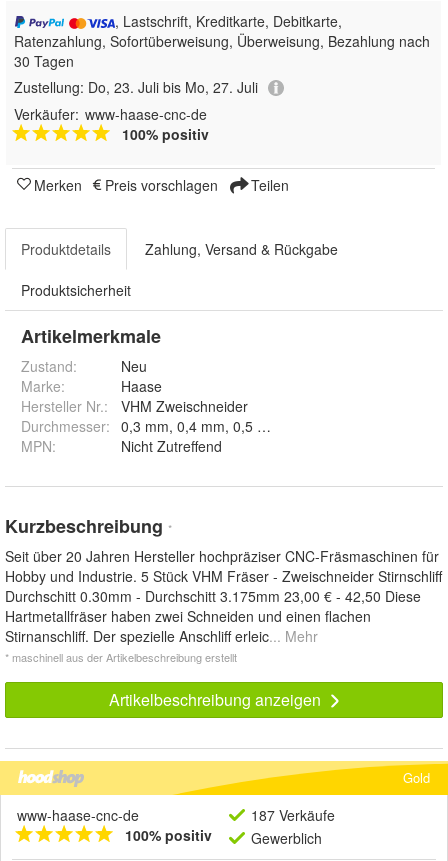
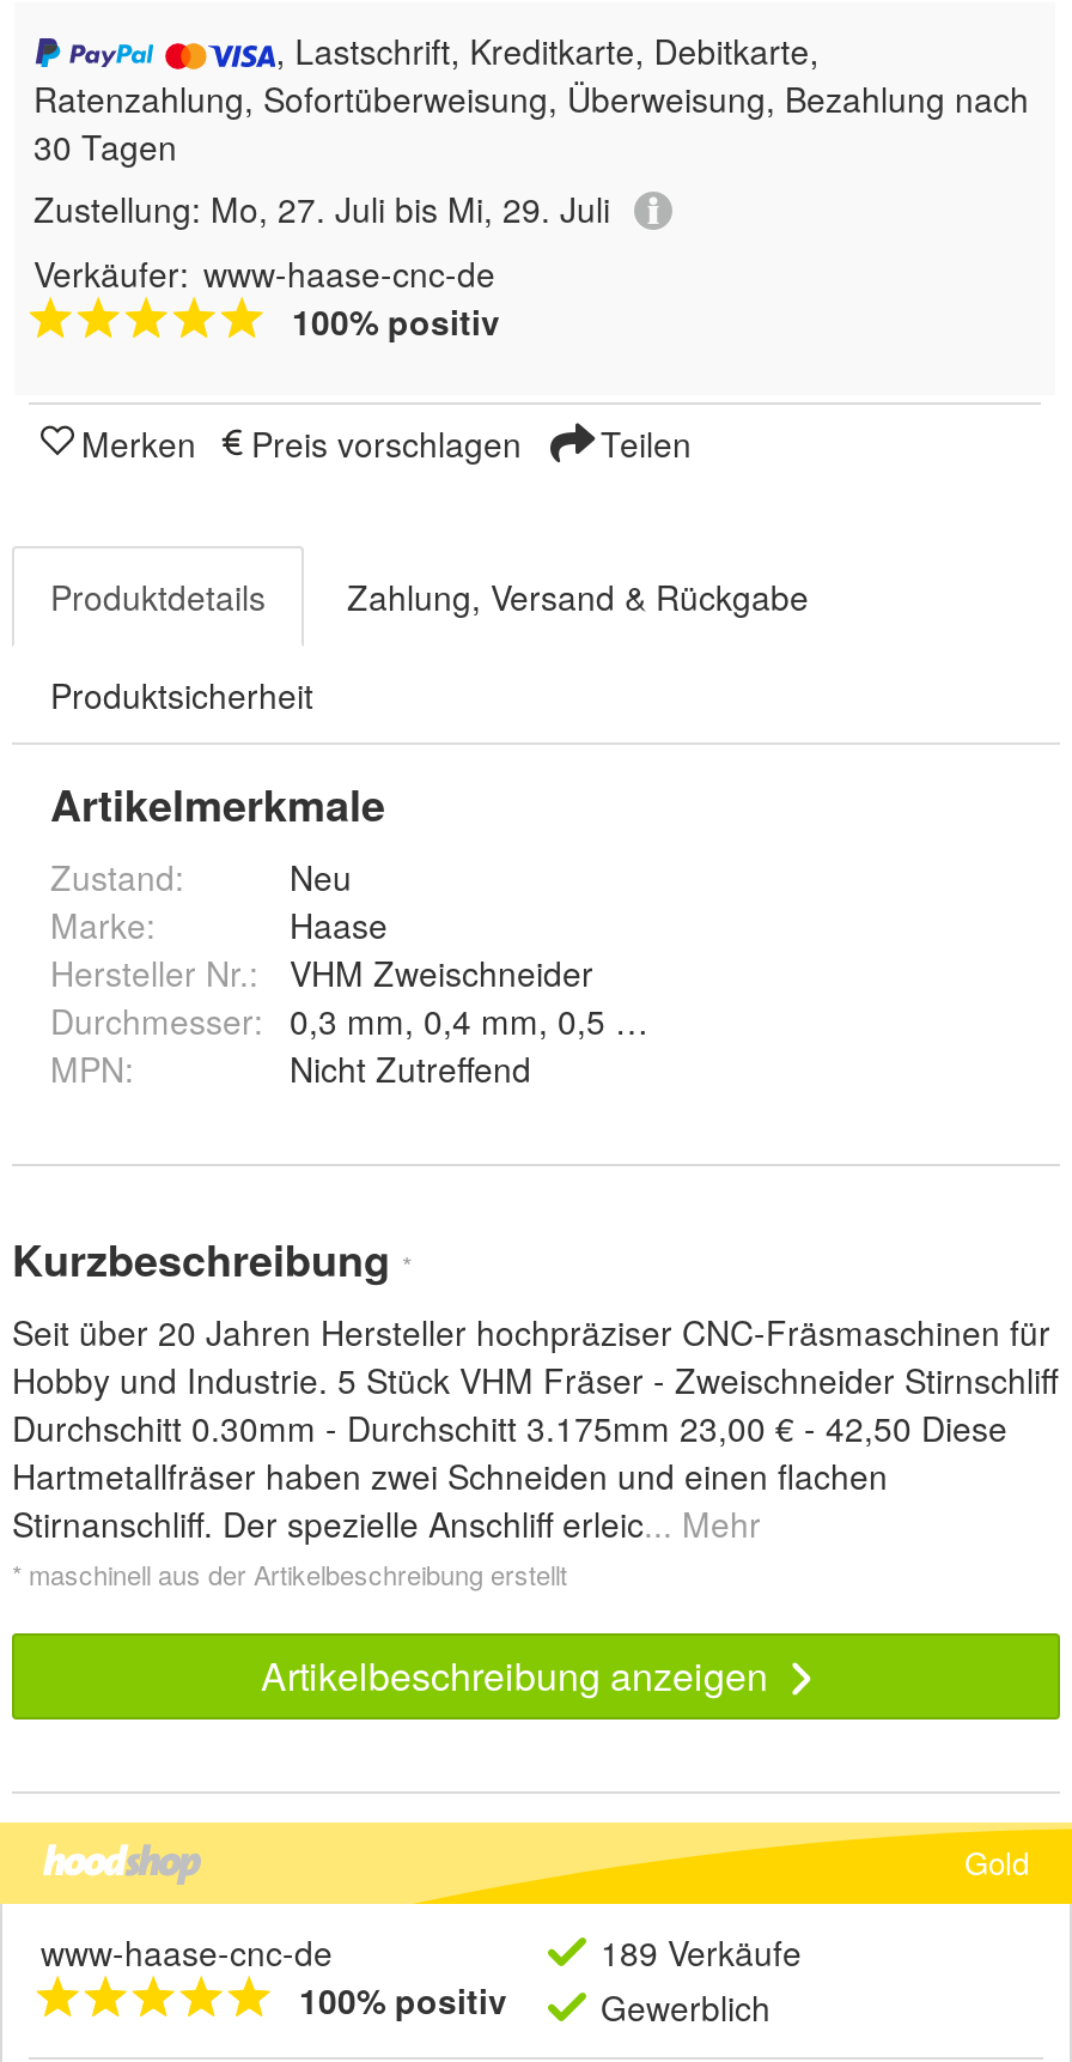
- Zustellung: Do, 23. Juli bis Mo, 27. Juli
+ Zustellung: Mo, 27. Juli bis Mi, 29. Juli

- 187 Verkäufe
+ 189 Verkäufe
